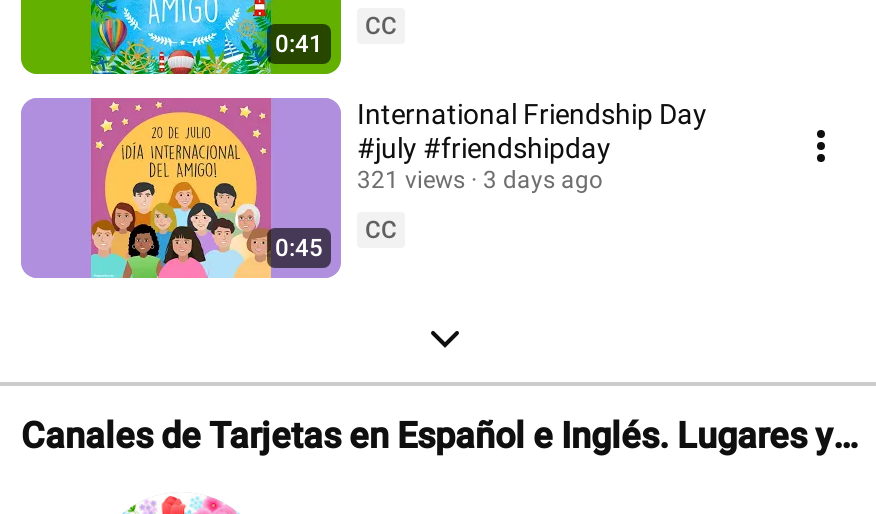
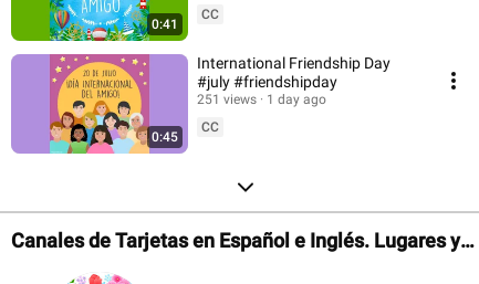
- 321 views
+ 251 views

- 3 days ago
+ 1 day ago
